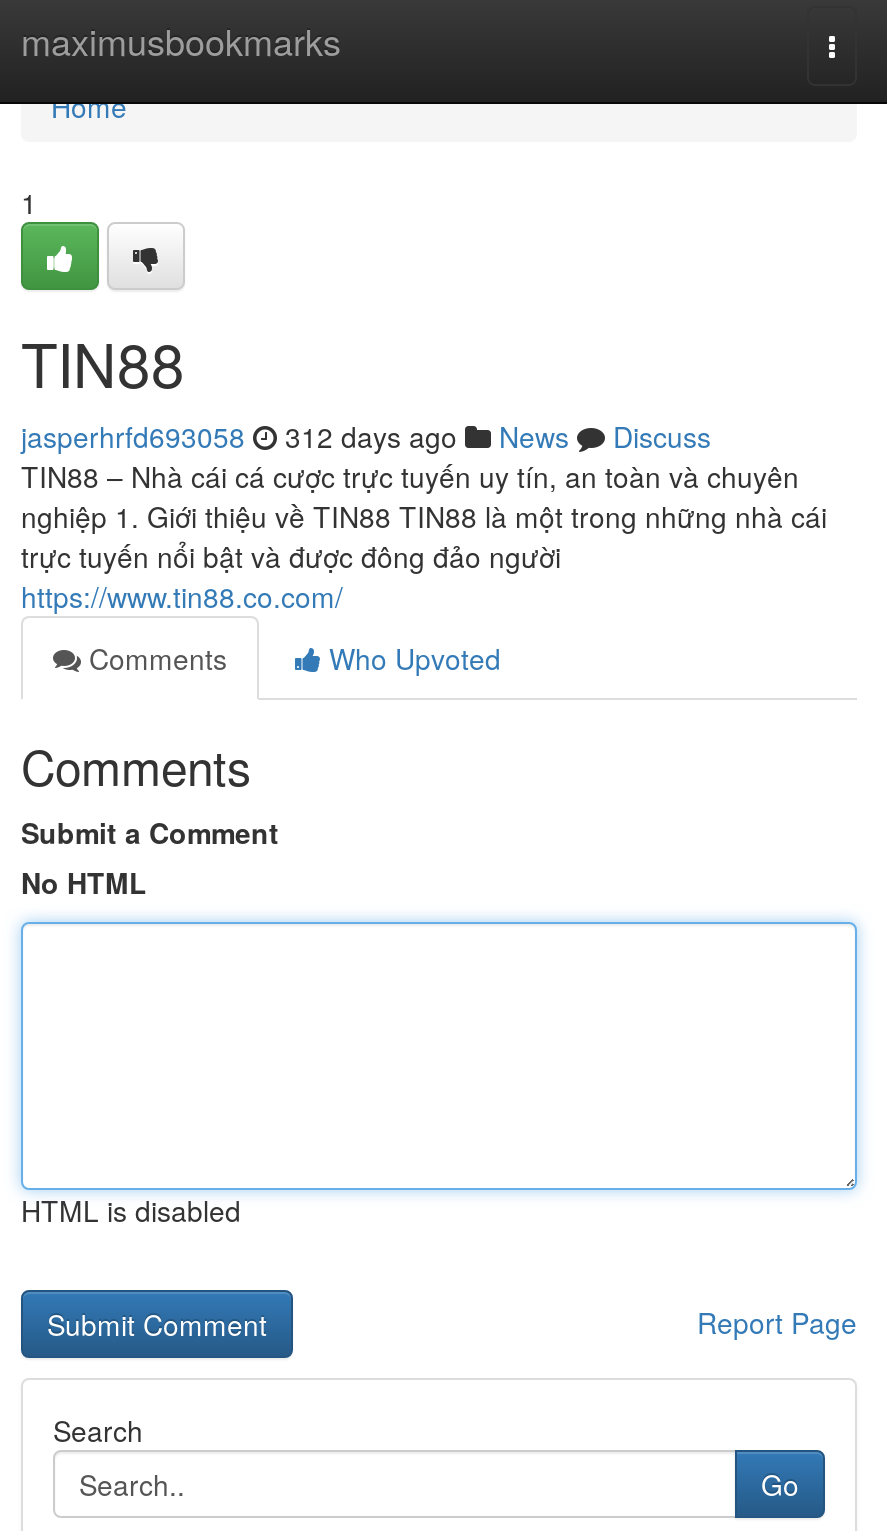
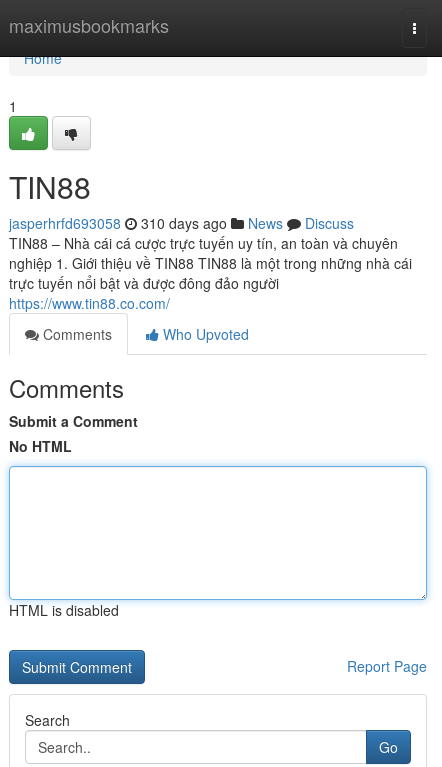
- jasperhrfd693058 312 days ago News Discuss
+ jasperhrfd693058 310 days ago News Discuss
